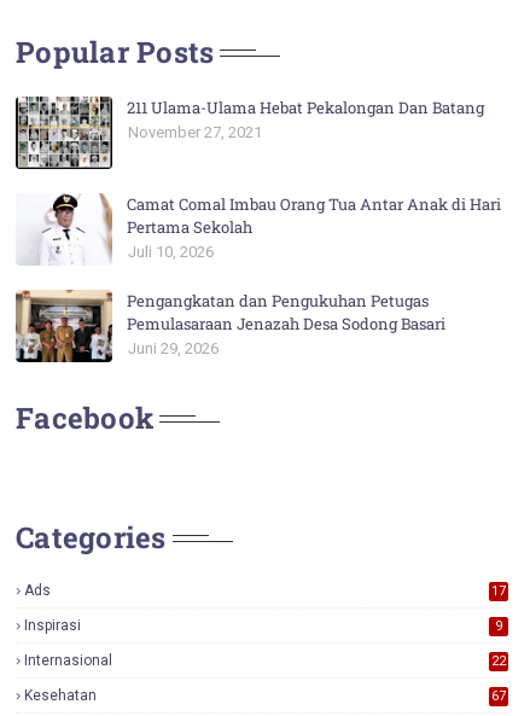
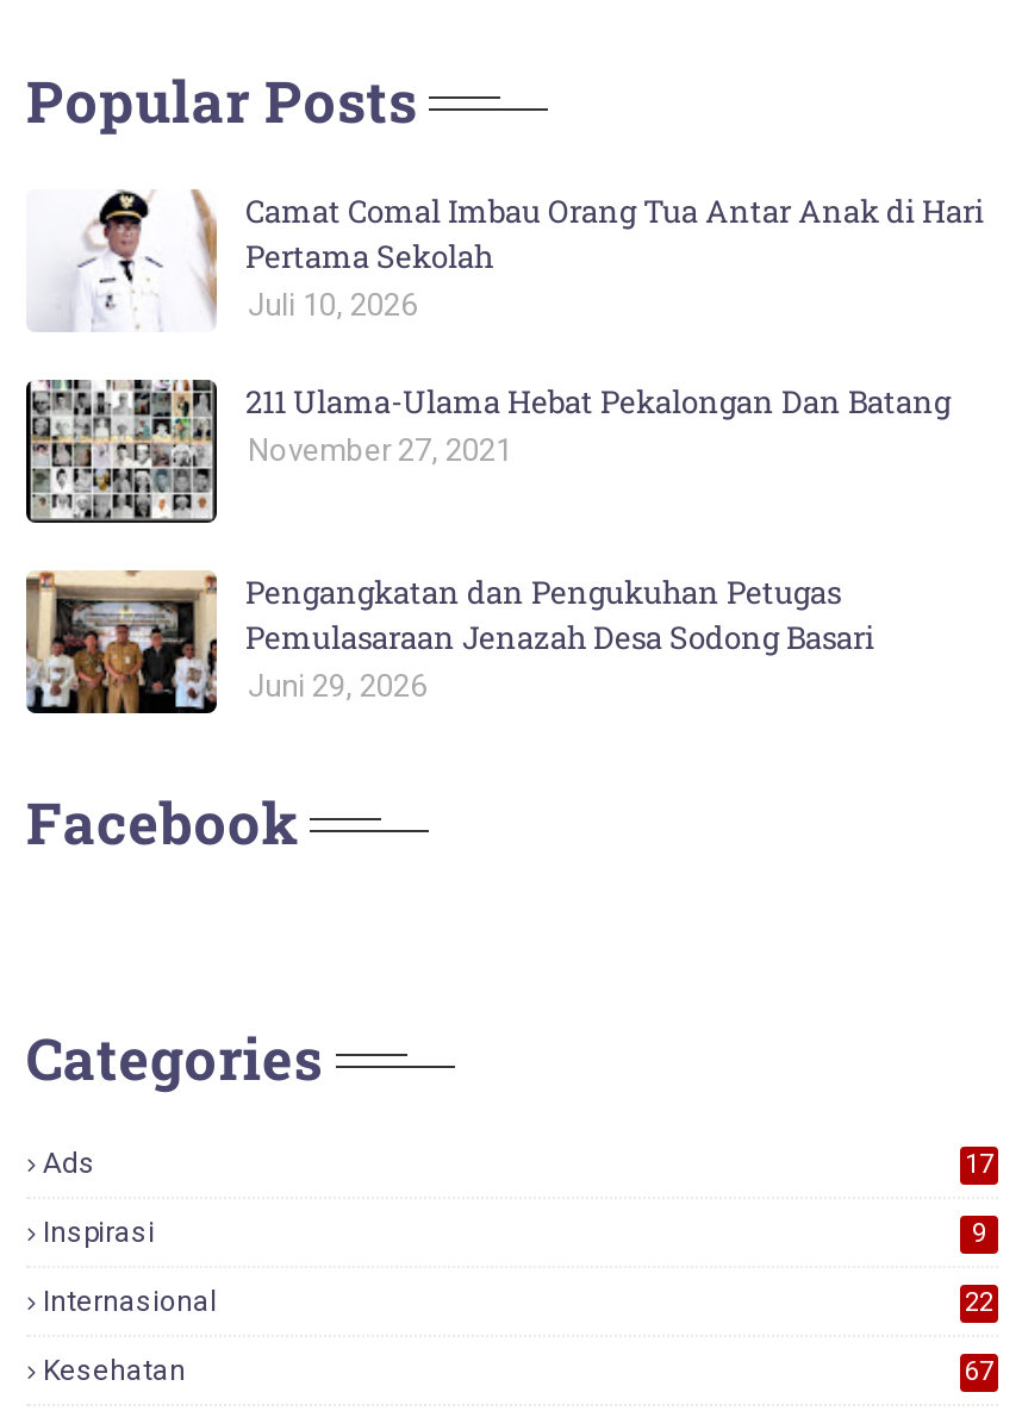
moved down: [image] | 211 Ulama-Ulama Hebat Pekalongan Dan Batang | November 27, 2021

moved up: [image] | Camat Comal Imbau Orang Tua Antar Anak di Hari | Pertama Sekolah | Juli 10, 2026
